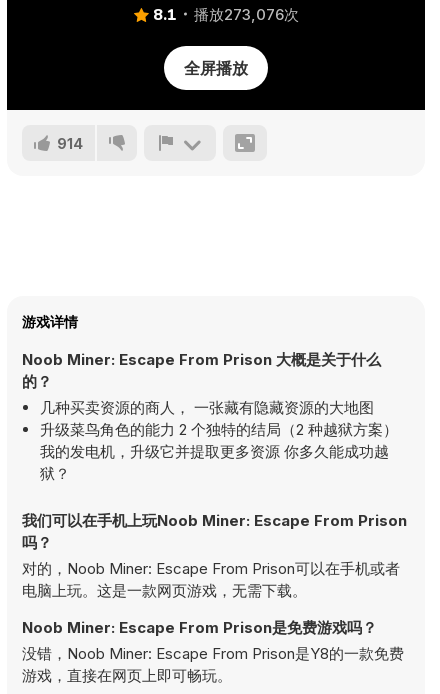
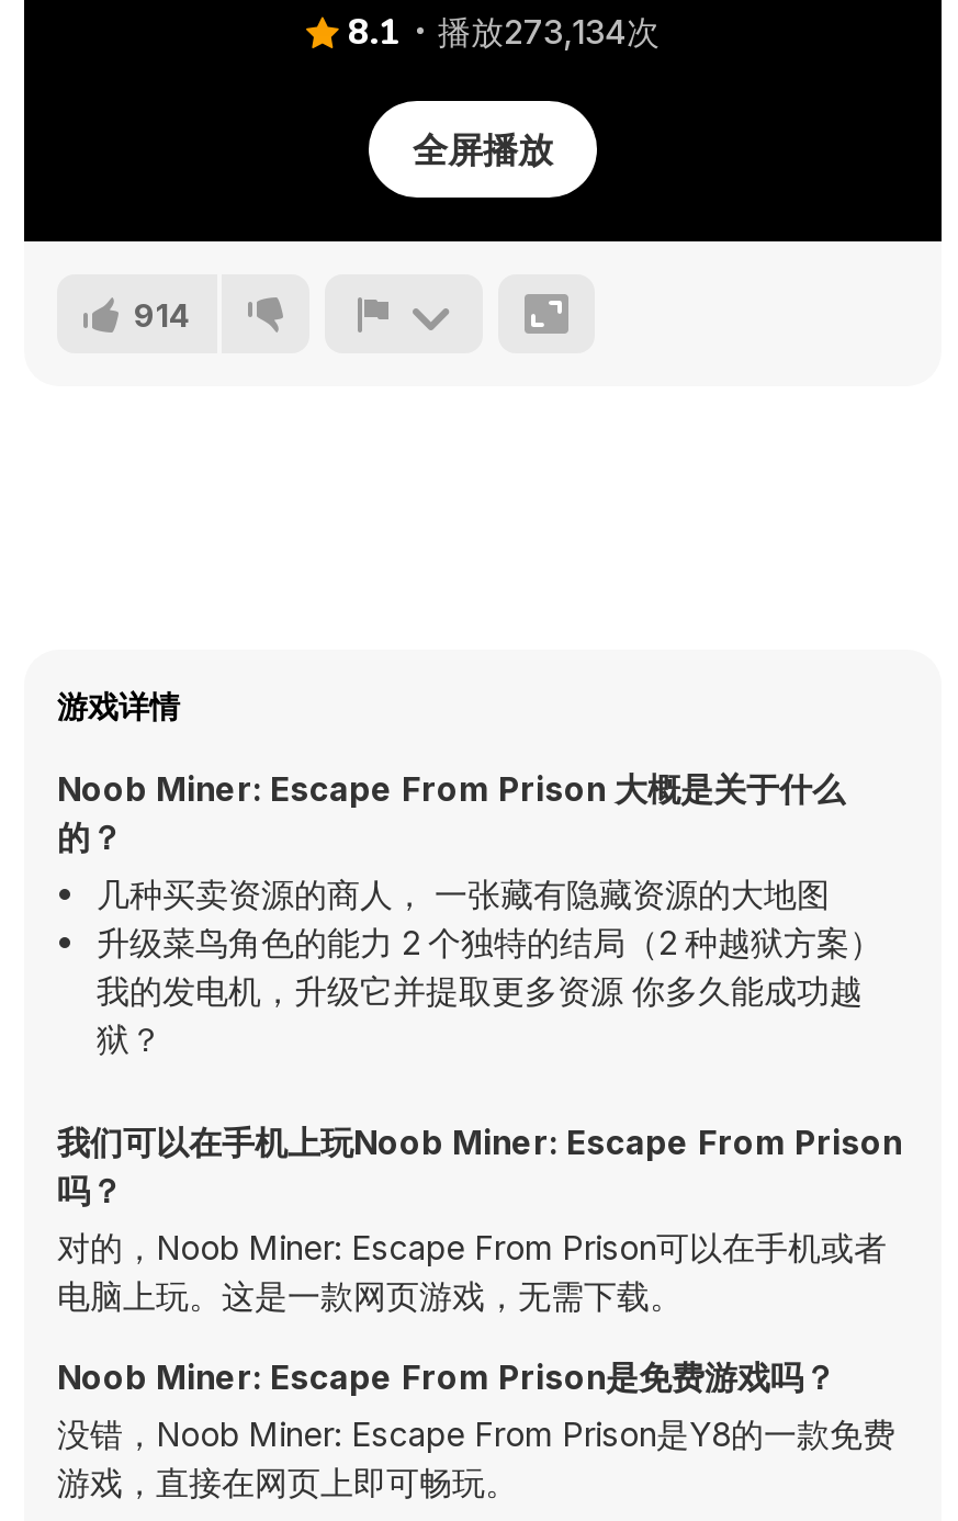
- 8.1 播放273,076次
+ 8.1 播放273,134次
